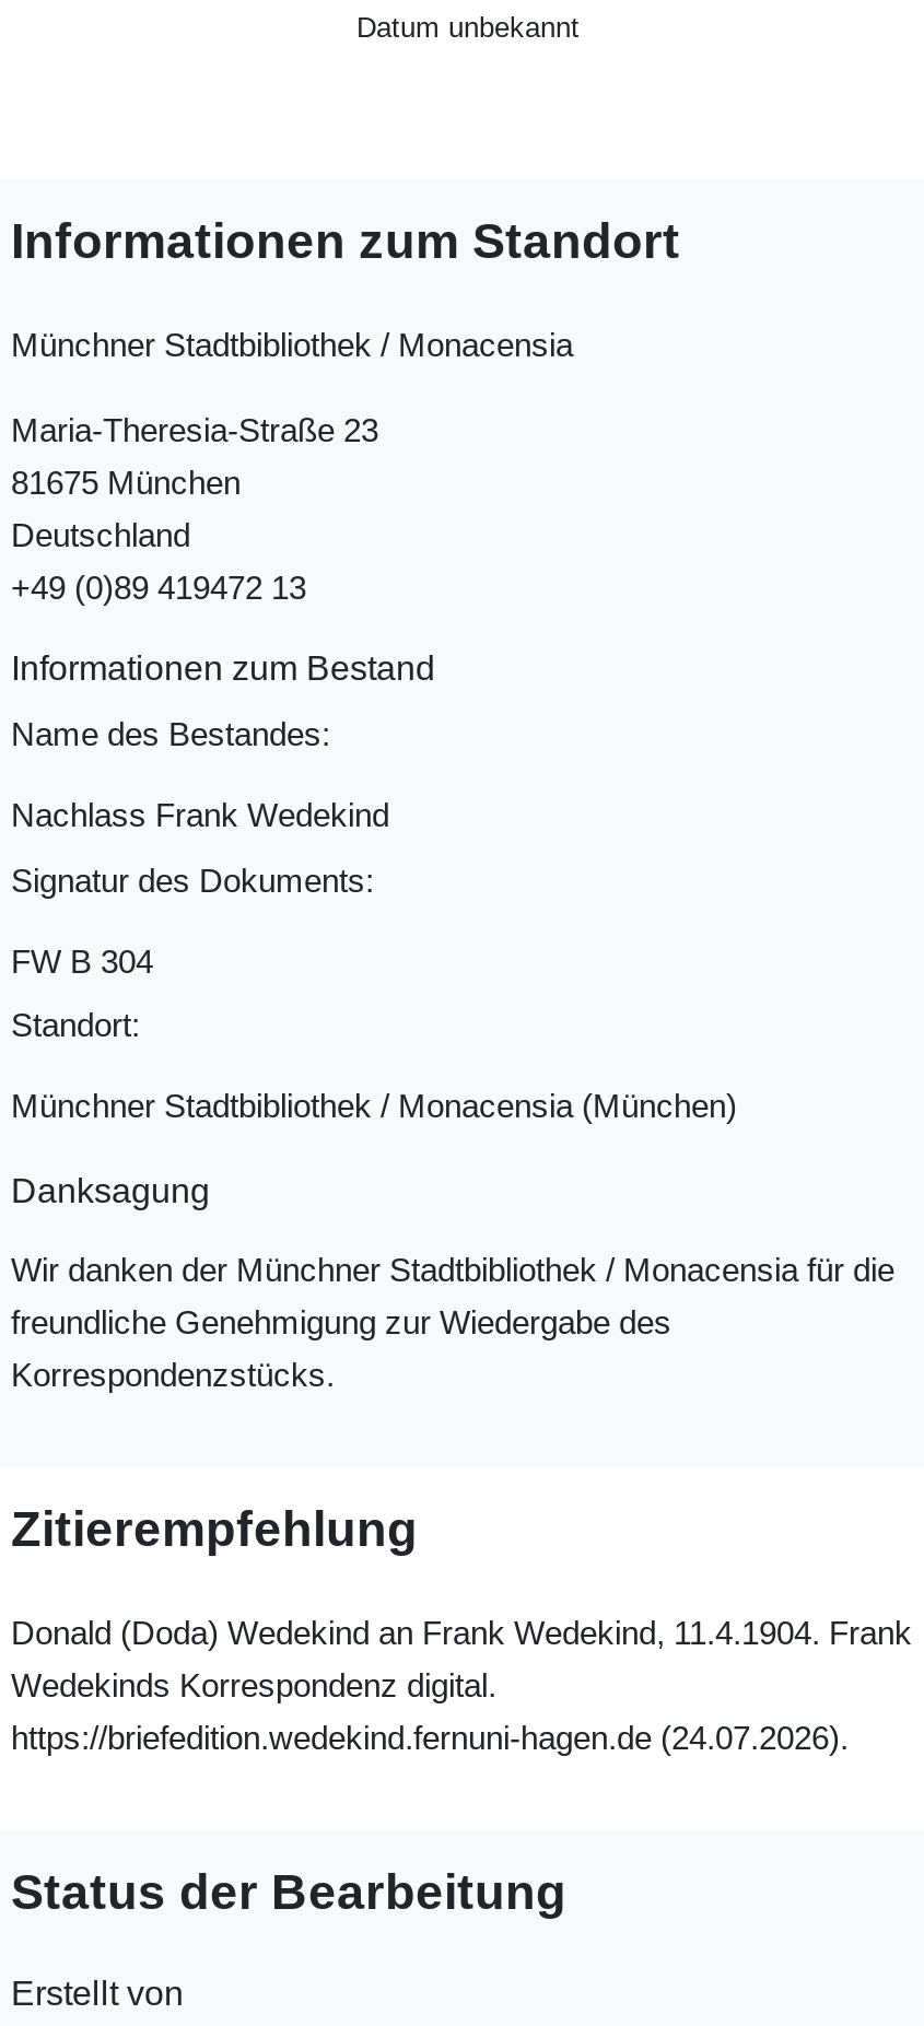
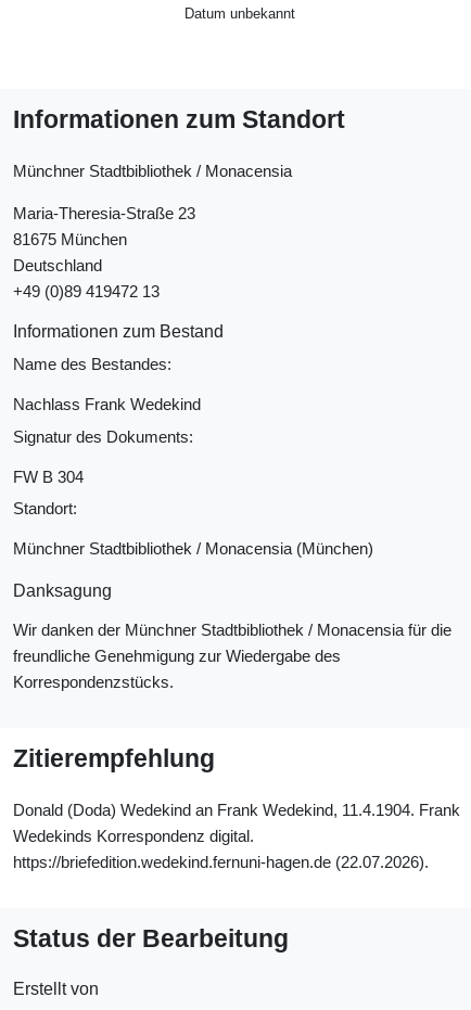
- https://briefedition.wedekind.fernuni-hagen.de (24.07.2026).
+ https://briefedition.wedekind.fernuni-hagen.de (22.07.2026).
